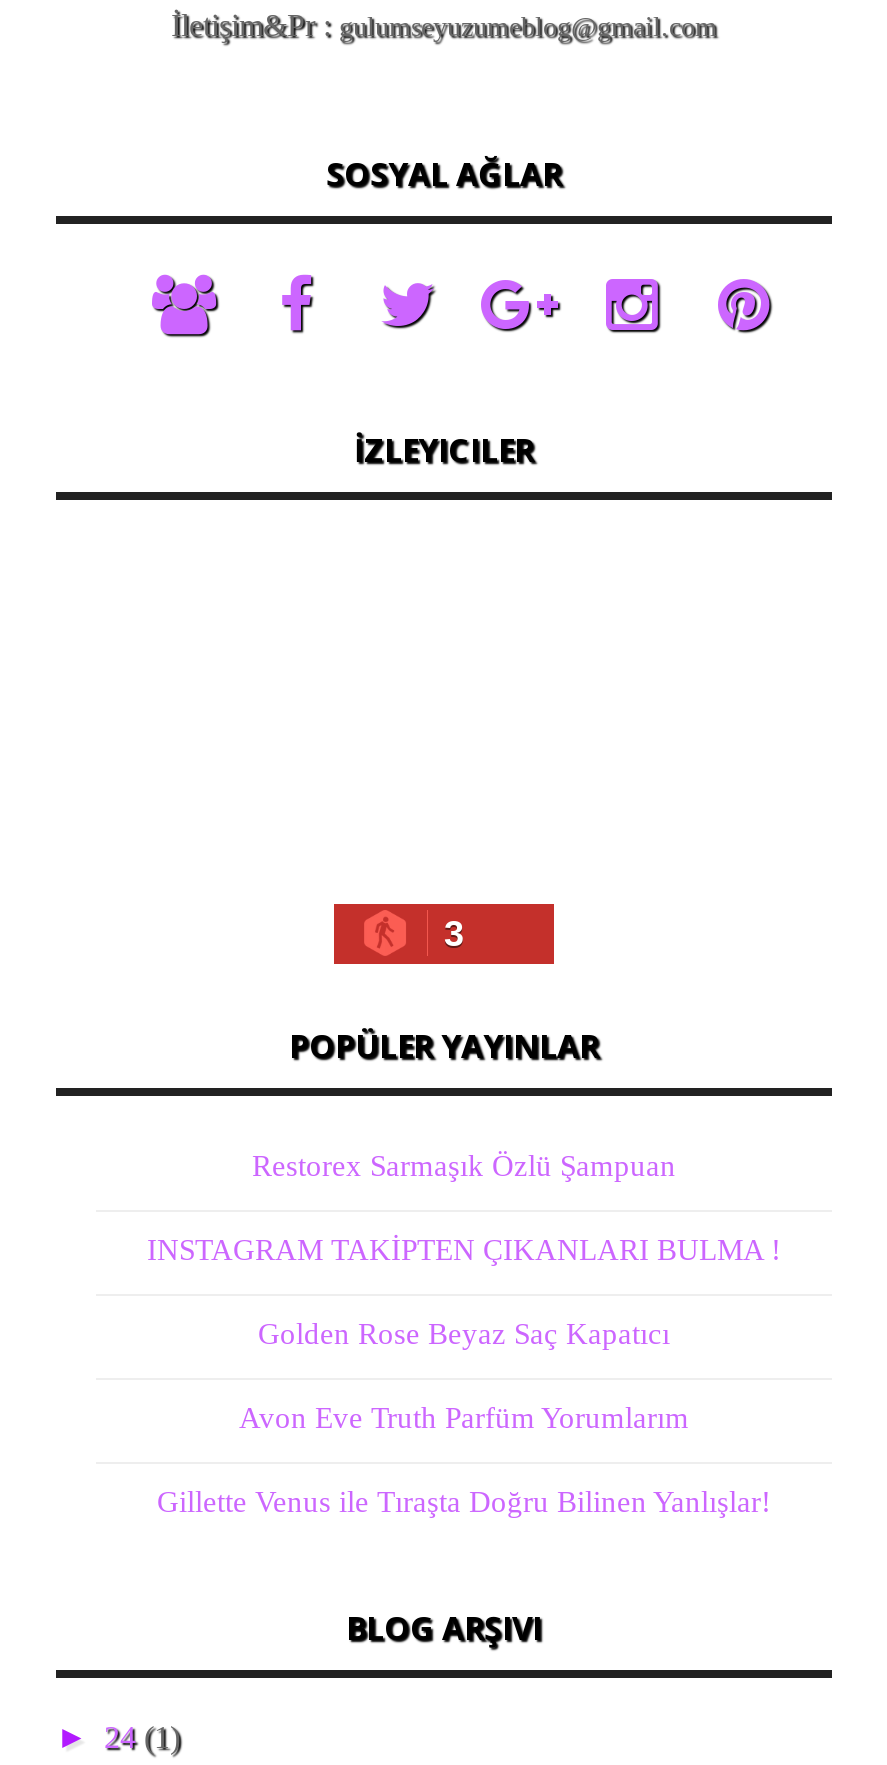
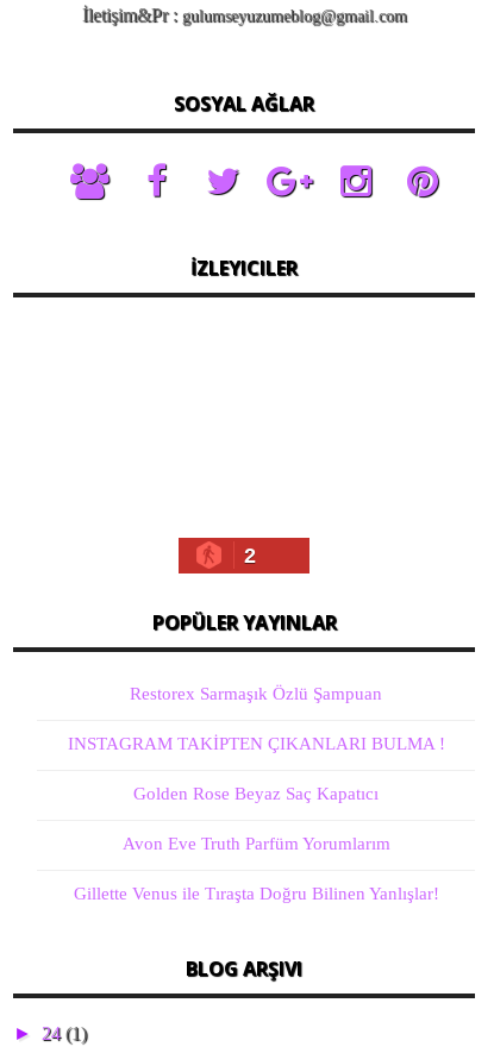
- 3
+ 2
